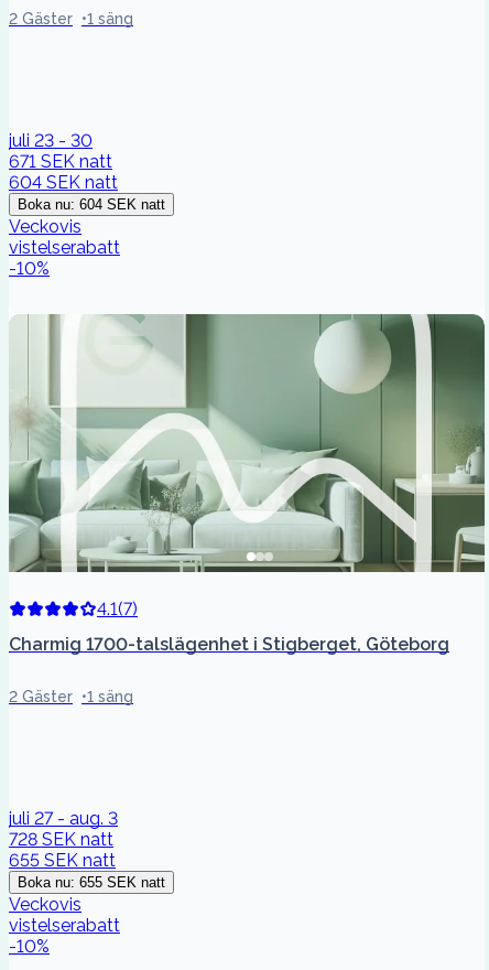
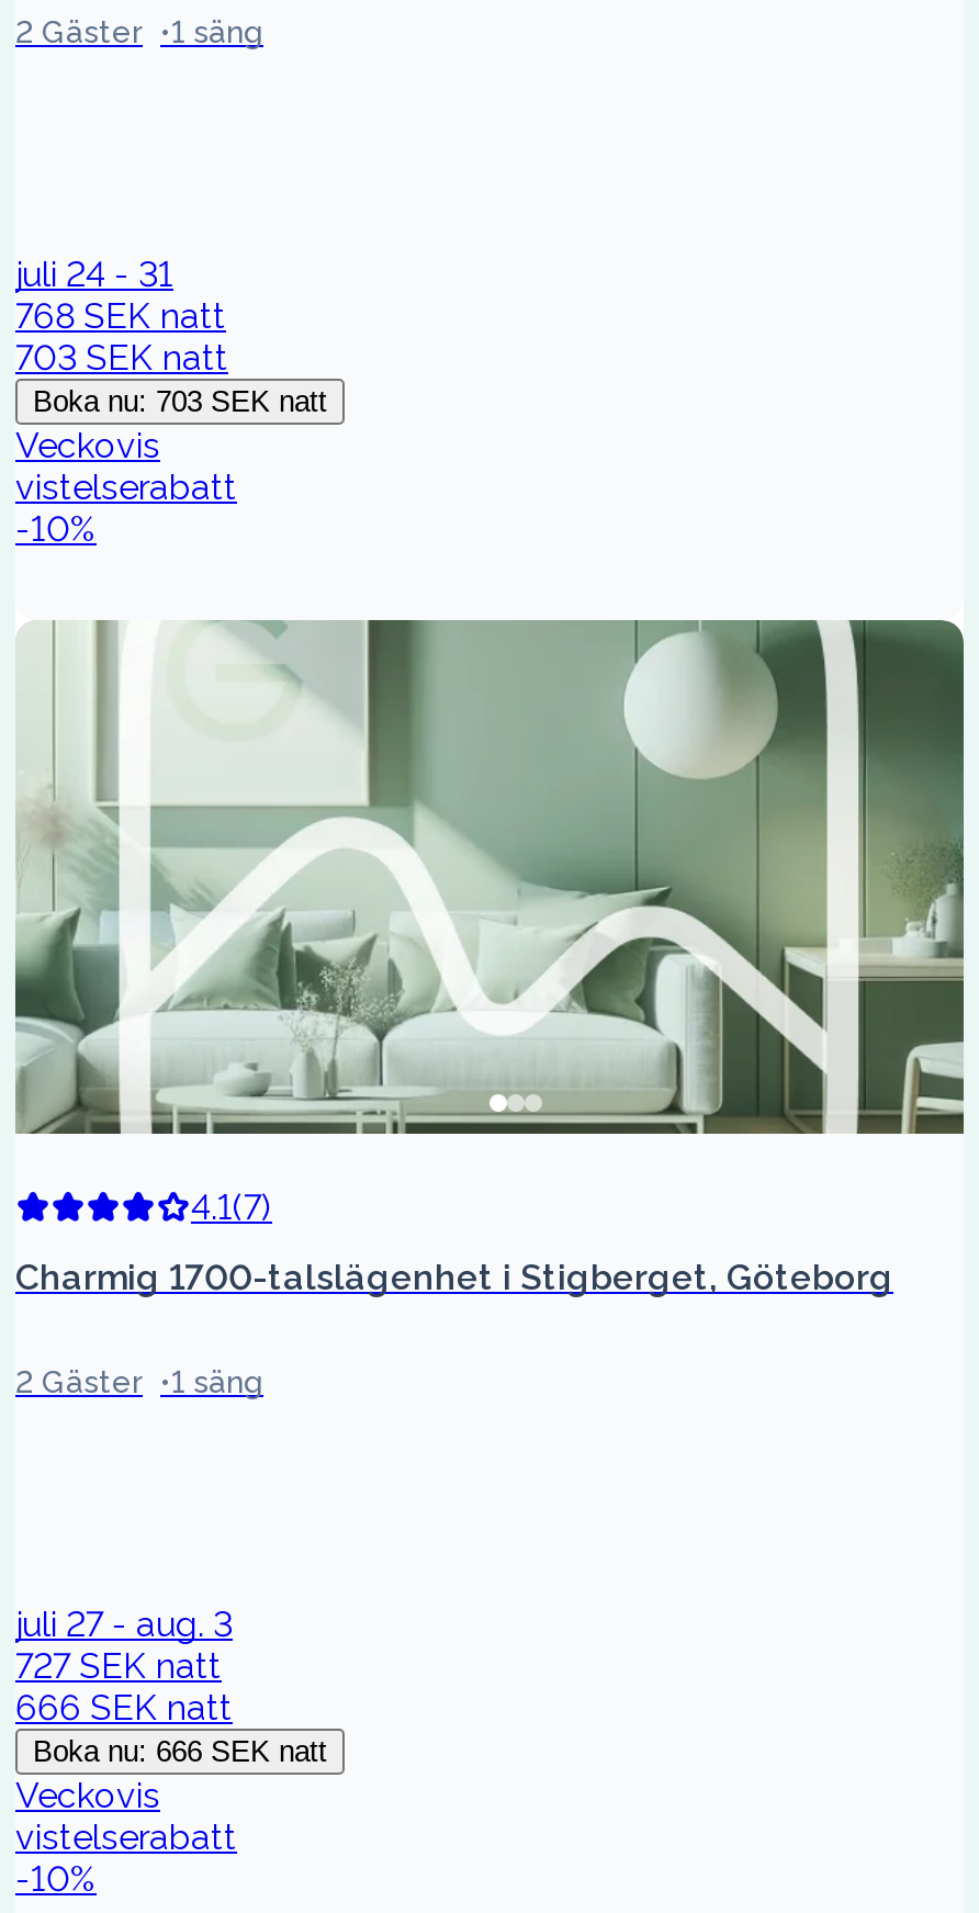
- juli 23 - 30
+ juli 24 - 31

- 671 SEK natt
+ 768 SEK natt

- 604 SEK natt
+ 703 SEK natt

- Boka nu: 604 SEK natt
+ Boka nu: 703 SEK natt

- 728 SEK natt
+ 727 SEK natt

- 655 SEK natt
+ 666 SEK natt

- Boka nu: 655 SEK natt
+ Boka nu: 666 SEK natt
